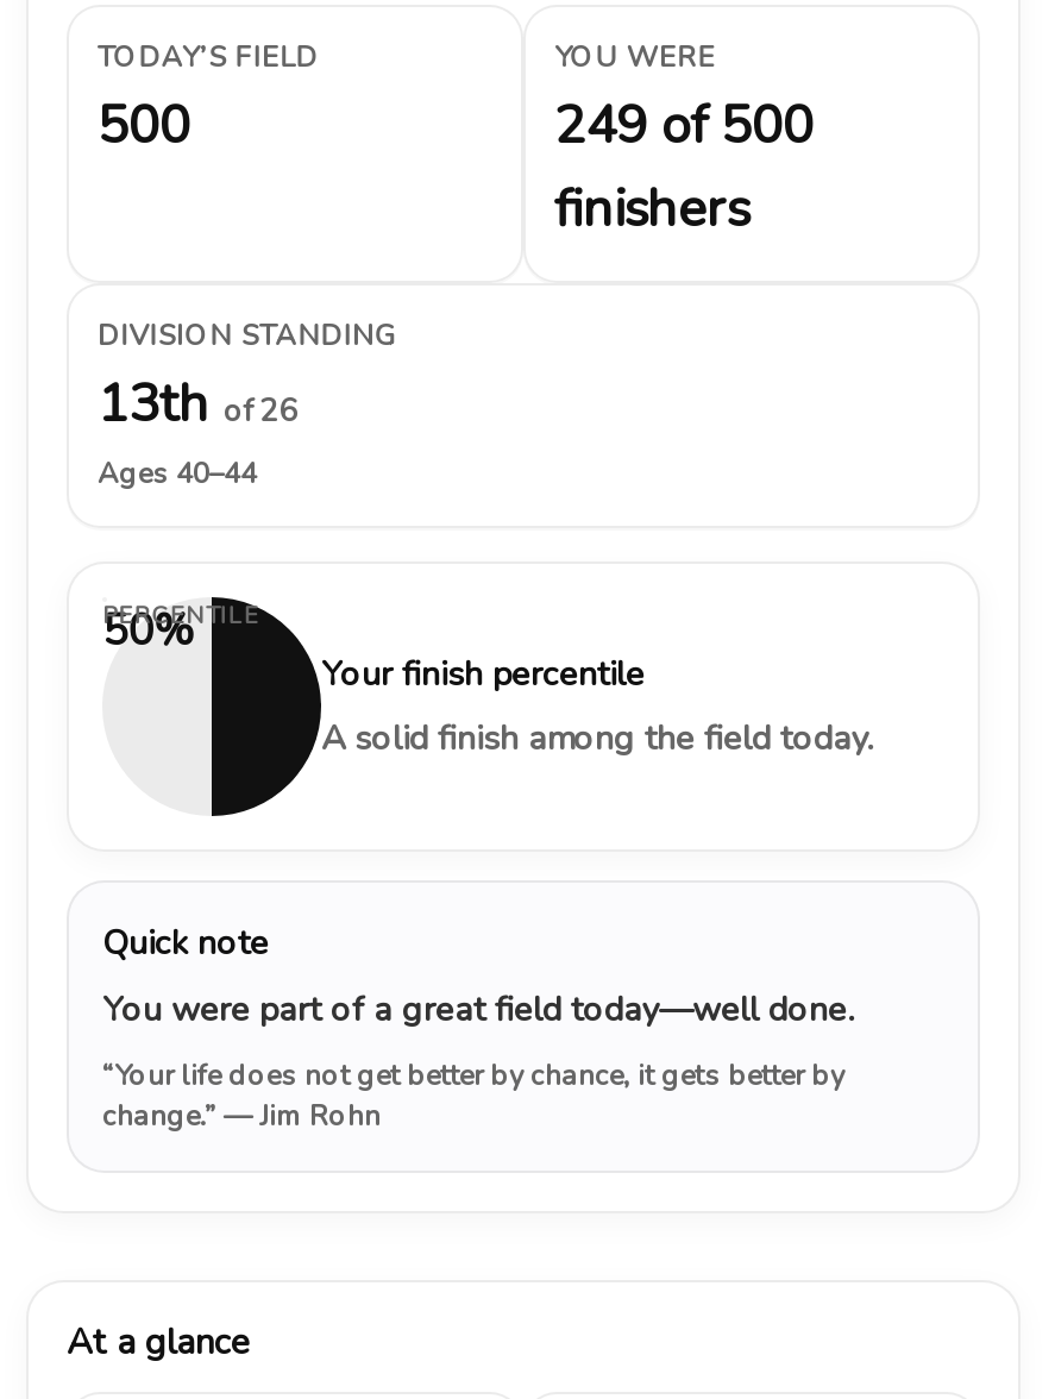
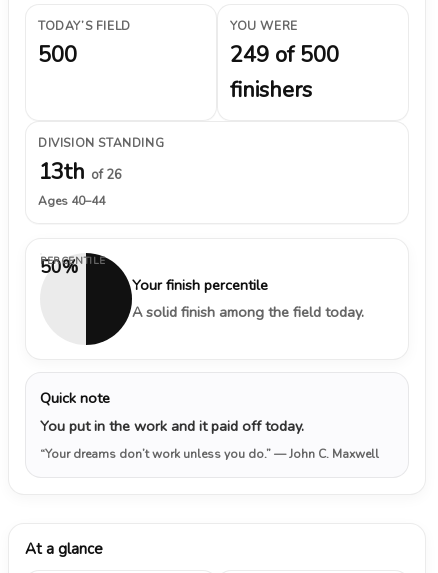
- You were part of a great field today—well done.
+ You put in the work and it paid off today.

- “Your life does not get better by chance, it gets better by
- change.” — Jim Rohn
+ “Your dreams don’t work unless you do.” — John C. Maxwell
